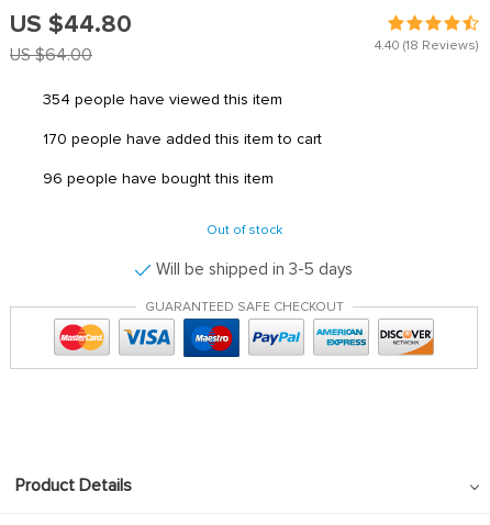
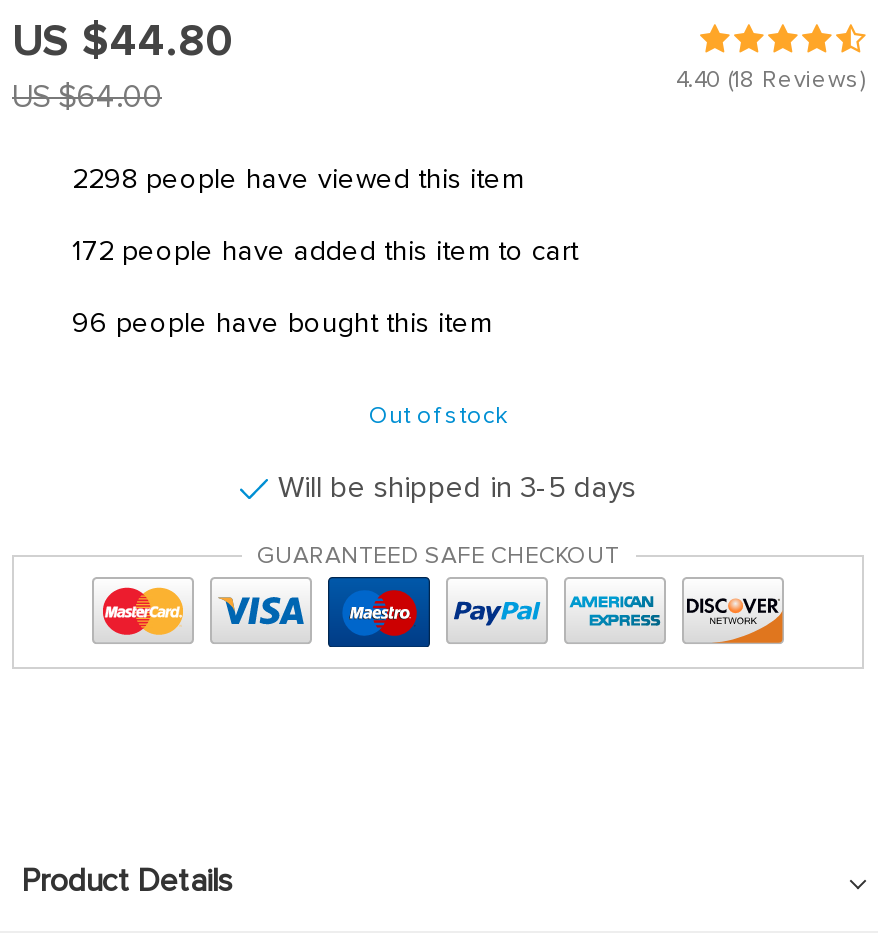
- 354 people have viewed this item
+ 2298 people have viewed this item

- 170 people have added this item to cart
+ 172 people have added this item to cart
